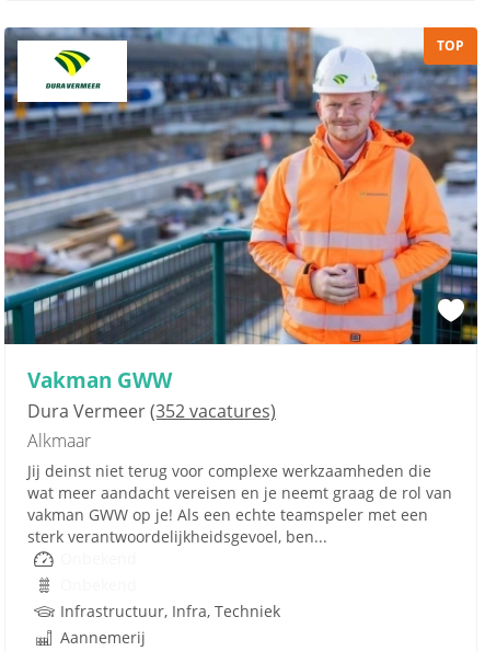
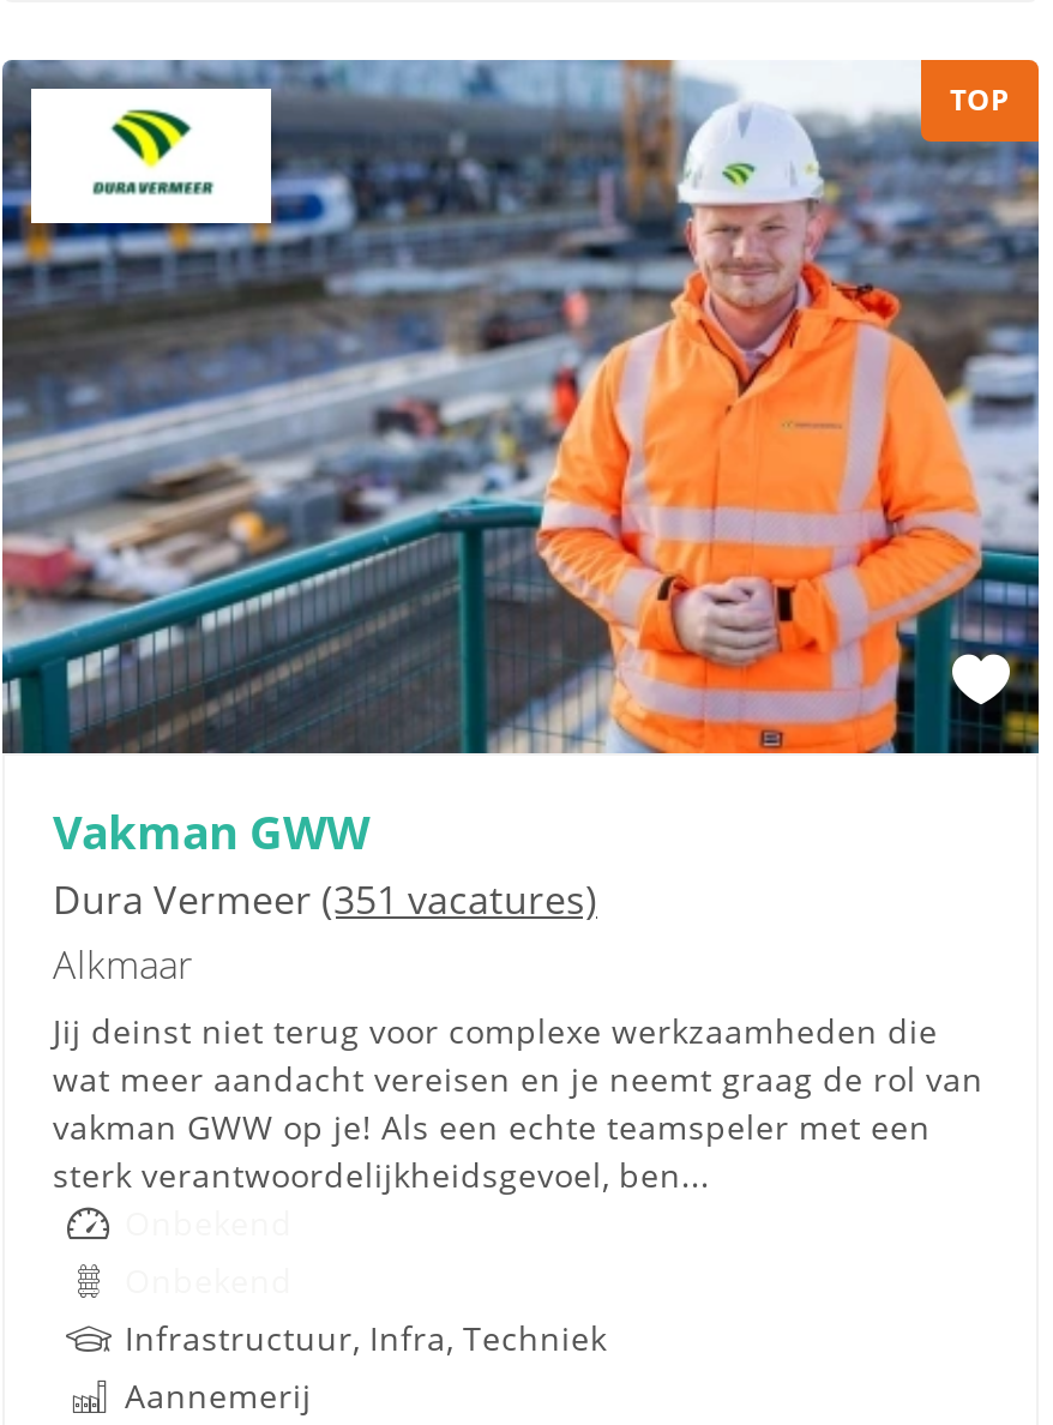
- Dura Vermeer (352 vacatures)
+ Dura Vermeer (351 vacatures)
